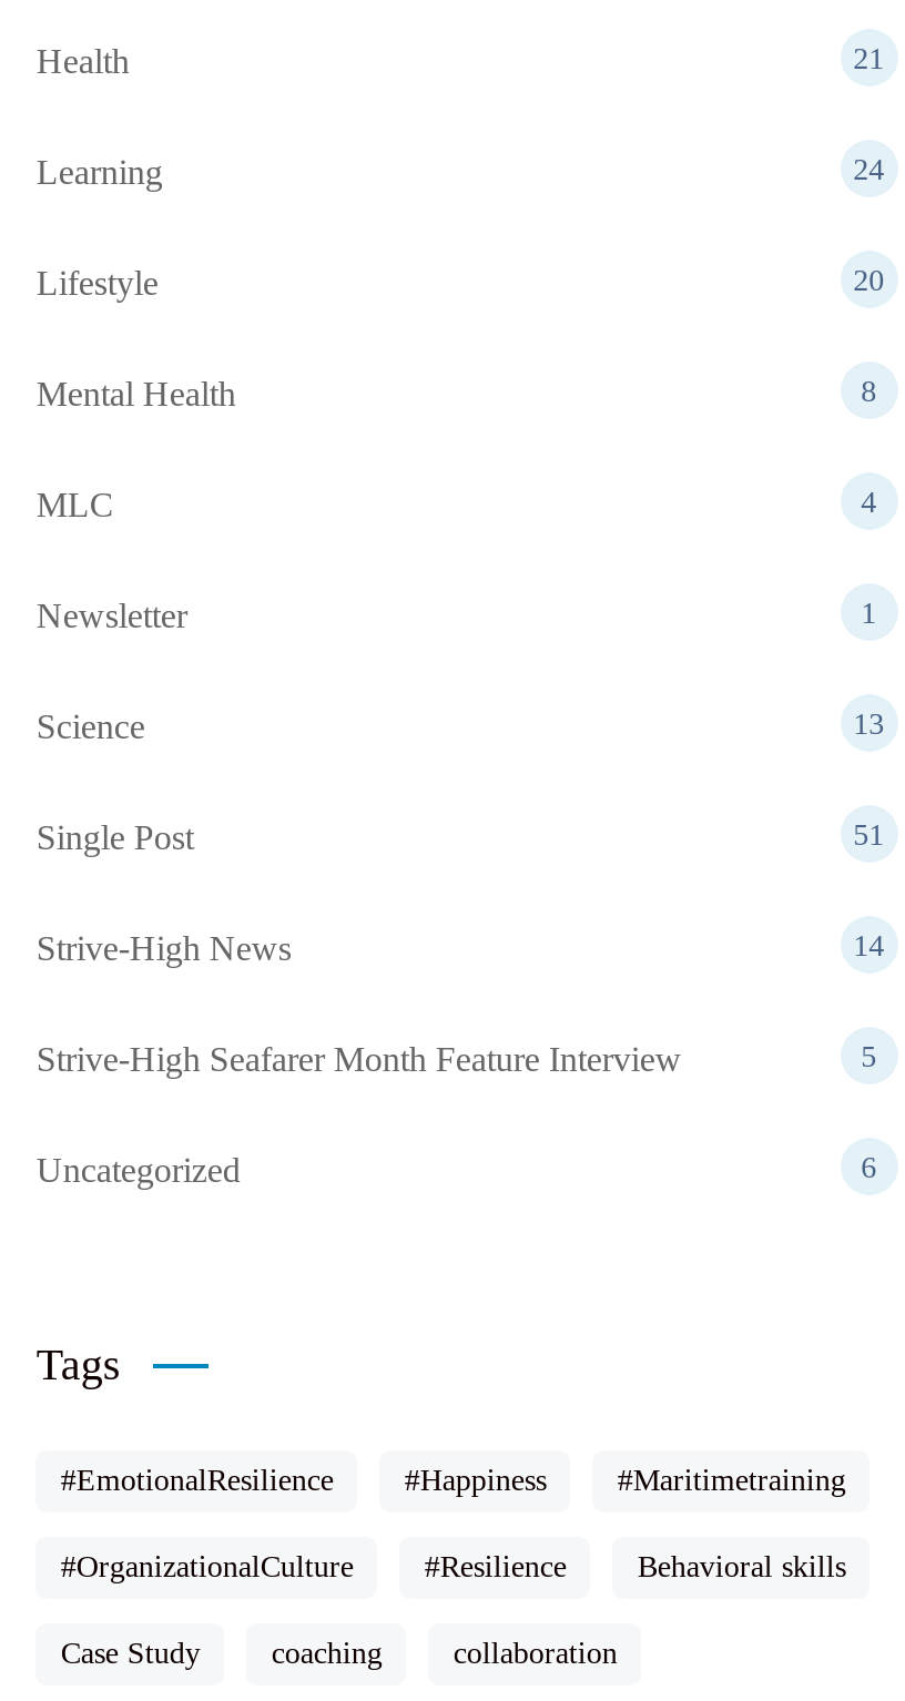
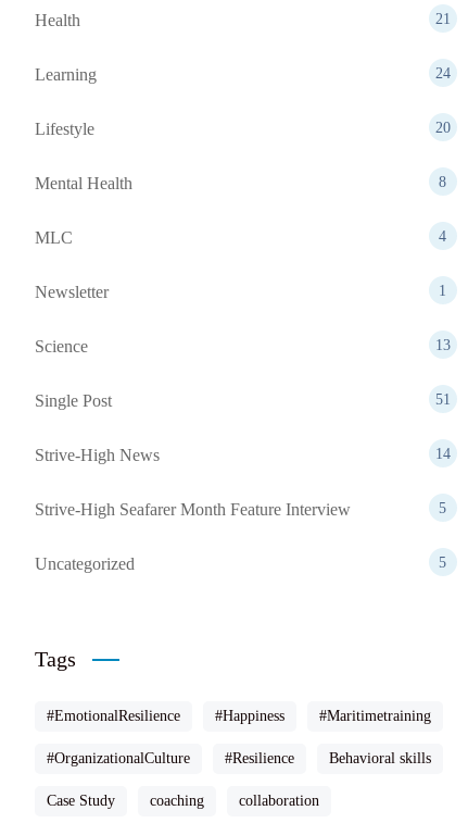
- 6
+ 5
